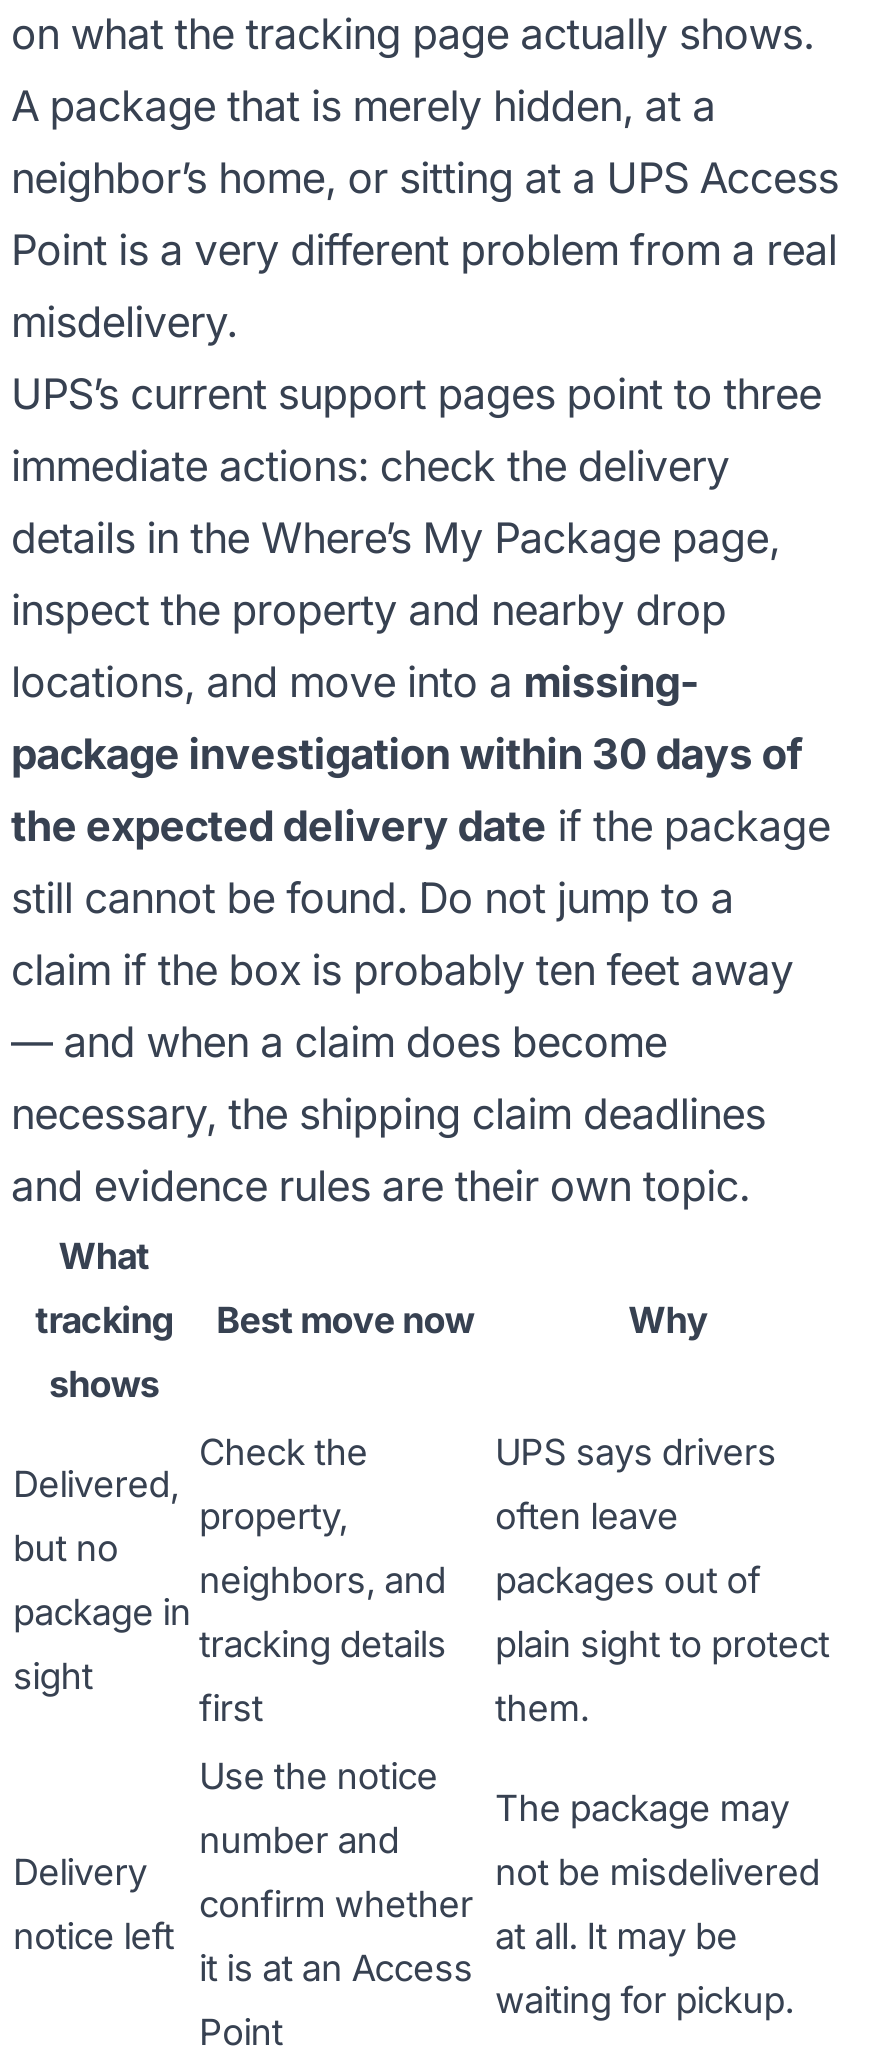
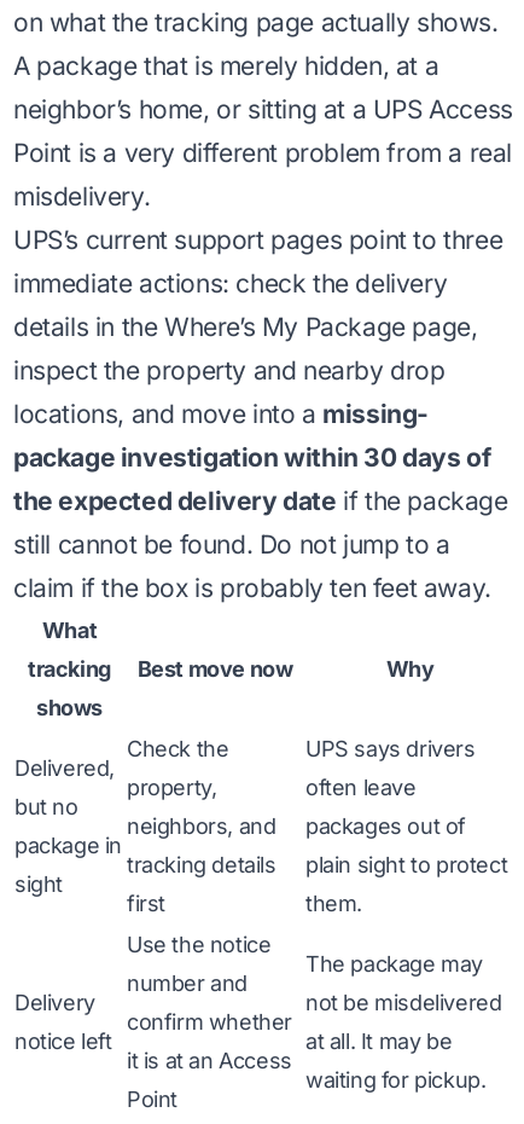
- claim if the box is probably ten feet away
- — and when a claim does become
- necessary, the shipping claim deadlines
- and evidence rules are their own topic.
+ claim if the box is probably ten feet away.
